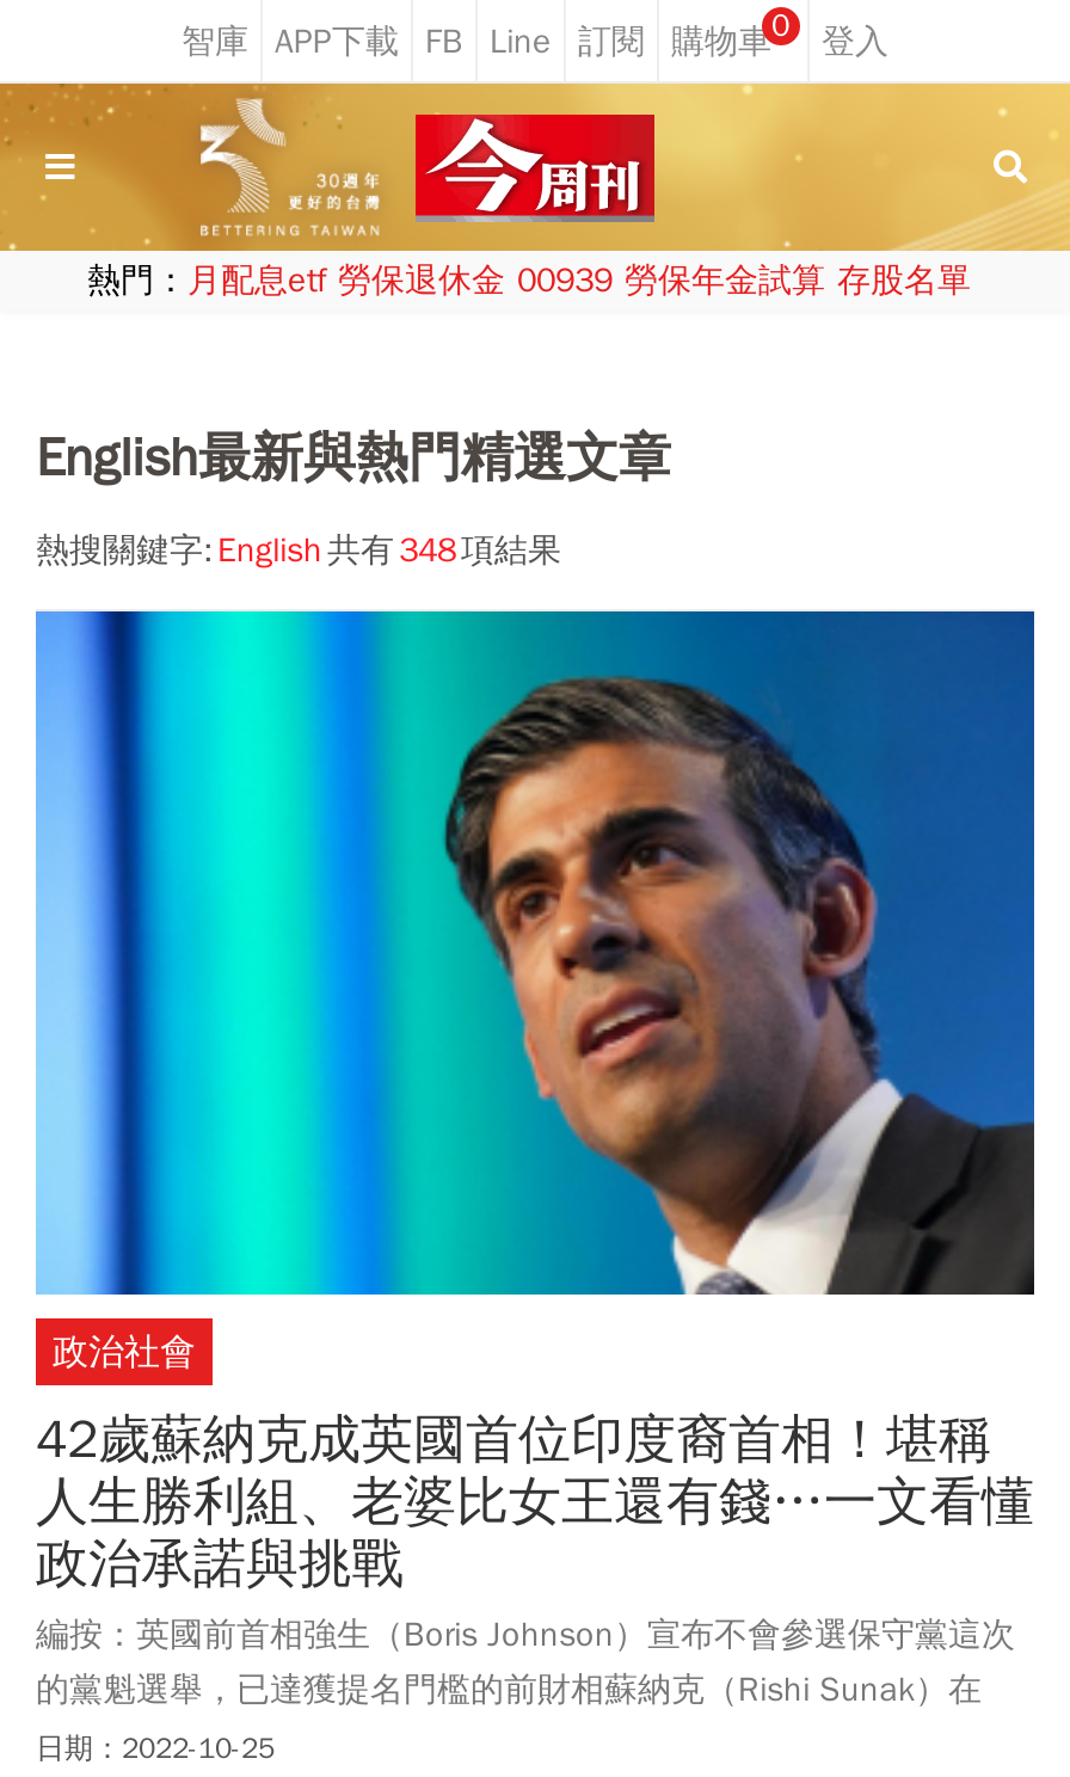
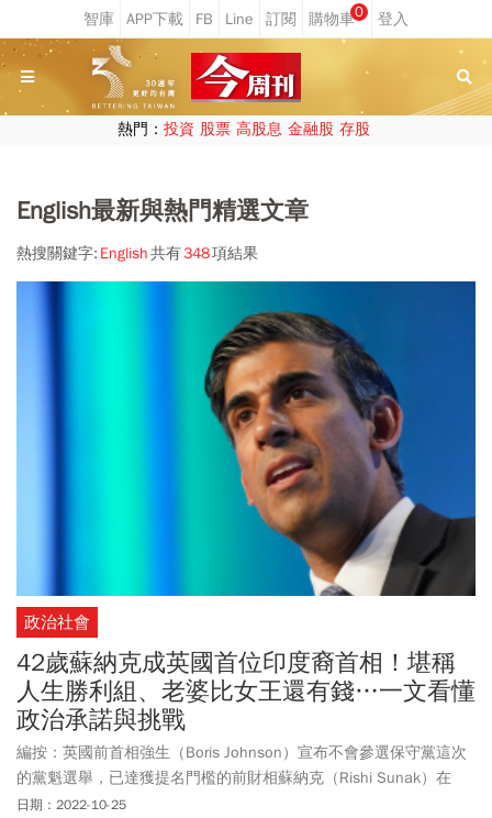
- 熱門：月配息etf 勞保退休金 00939 勞保年金試算 存股名單
+ 熱門：投資 股票 高股息 金融股 存股
